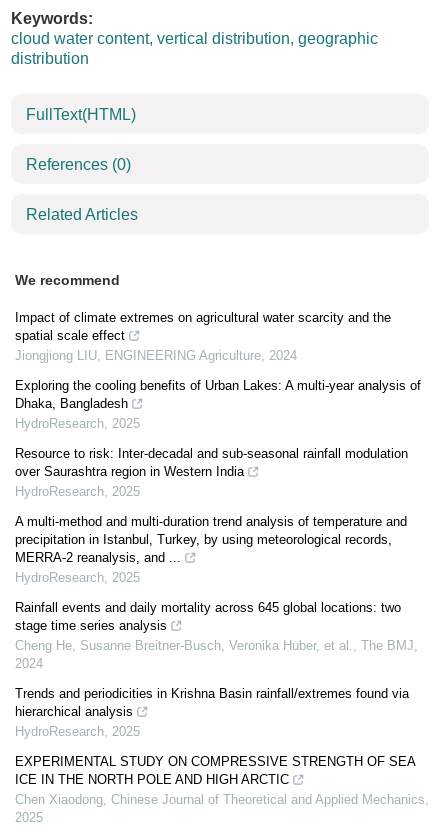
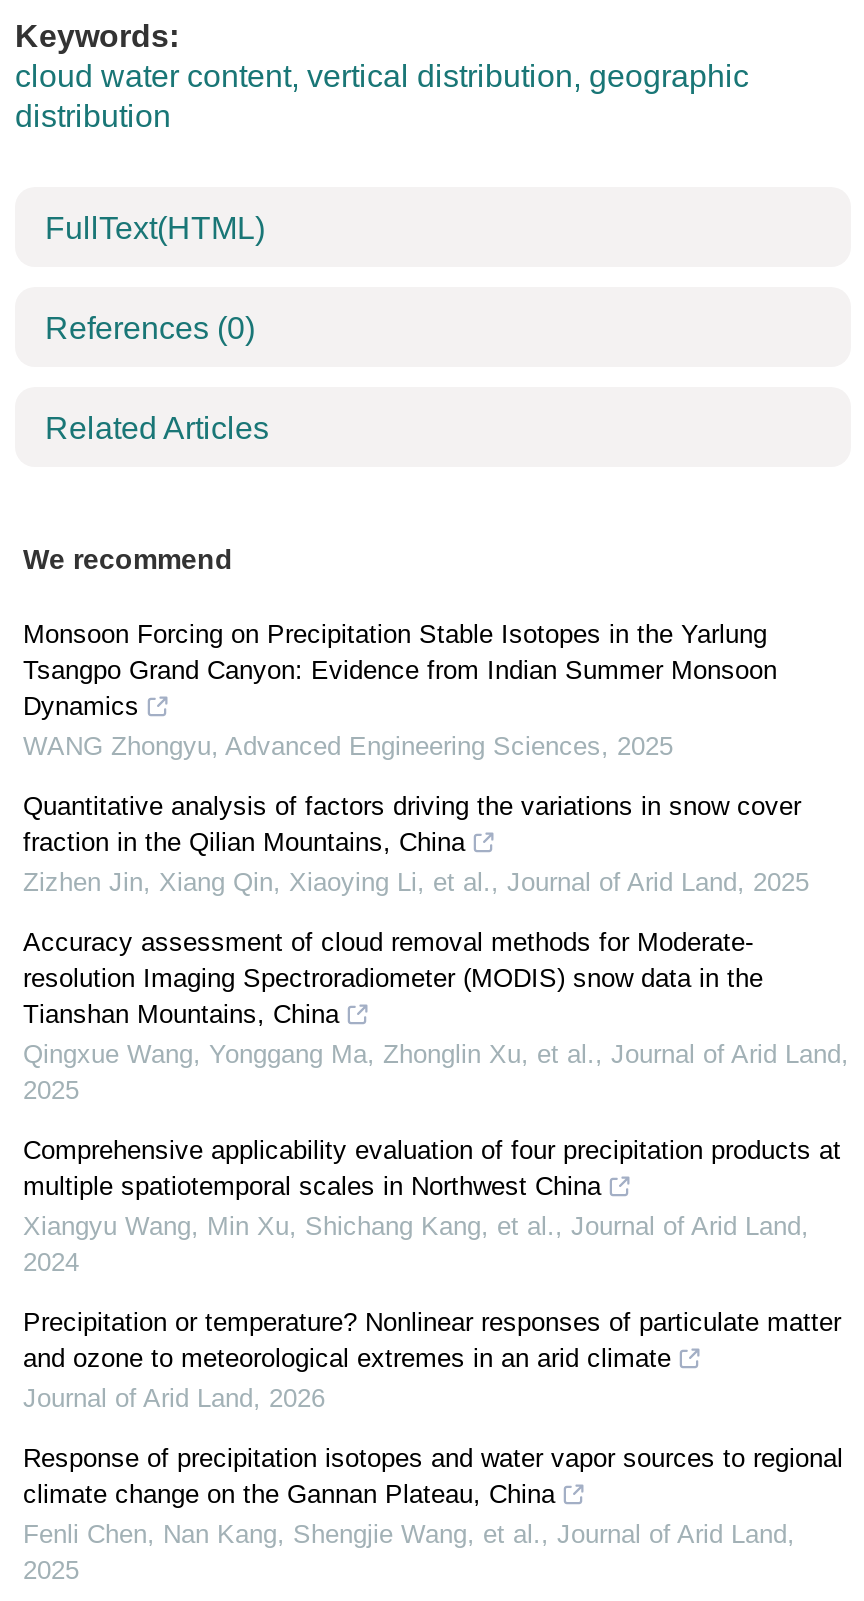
- Impact of climate extremes on agricultural water scarcity and the
- spatial scale effect
- Jiongjiong LIU, ENGINEERING Agriculture, 2024
- Exploring the cooling benefits of Urban Lakes: A multi-year analysis of
- Dhaka, Bangladesh
- HydroResearch, 2025
- Resource to risk: Inter-decadal and sub-seasonal rainfall modulation
- over Saurashtra region in Western India
- HydroResearch, 2025
- A multi-method and multi-duration trend analysis of temperature and
- precipitation in Istanbul, Turkey, by using meteorological records,
- MERRA-2 reanalysis, and ...
- HydroResearch, 2025
- Rainfall events and daily mortality across 645 global locations: two
- stage time series analysis
- Cheng He, Susanne Breitner-Busch, Veronika Huber, et al., The BMJ,
+ Monsoon Forcing on Precipitation Stable Isotopes in the Yarlung
+ Tsangpo Grand Canyon: Evidence from Indian Summer Monsoon
+ Dynamics
+ WANG Zhongyu, Advanced Engineering Sciences, 2025
+ Quantitative analysis of factors driving the variations in snow cover
+ fraction in the Qilian Mountains, China
+ Zizhen Jin, Xiang Qin, Xiaoying Li, et al., Journal of Arid Land, 2025
+ Accuracy assessment of cloud removal methods for Moderate-
+ resolution Imaging Spectroradiometer (MODIS) snow data in the
+ Tianshan Mountains, China
+ Qingxue Wang, Yonggang Ma, Zhonglin Xu, et al., Journal of Arid Land,
+ 2025
+ Comprehensive applicability evaluation of four precipitation products at
+ multiple spatiotemporal scales in Northwest China
+ Xiangyu Wang, Min Xu, Shichang Kang, et al., Journal of Arid Land,

- Trends and periodicities in Krishna Basin rainfall/extremes found via
- hierarchical analysis
- HydroResearch, 2025
+ Precipitation or temperature? Nonlinear responses of particulate matter
+ and ozone to meteorological extremes in an arid climate
+ Journal of Arid Land, 2026

- EXPERIMENTAL STUDY ON COMPRESSIVE STRENGTH OF SEA
- ICE IN THE NORTH POLE AND HIGH ARCTIC
- Chen Xiaodong, Chinese Journal of Theoretical and Applied Mechanics,
+ Response of precipitation isotopes and water vapor sources to regional
+ climate change on the Gannan Plateau, China
+ Fenli Chen, Nan Kang, Shengjie Wang, et al., Journal of Arid Land,
